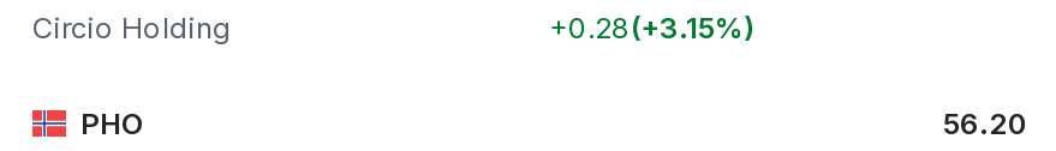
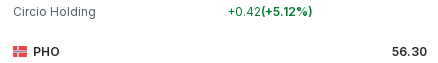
- +0.28 +3.15%
+ +0.42 +5.12%

- 56.20
+ 56.30
